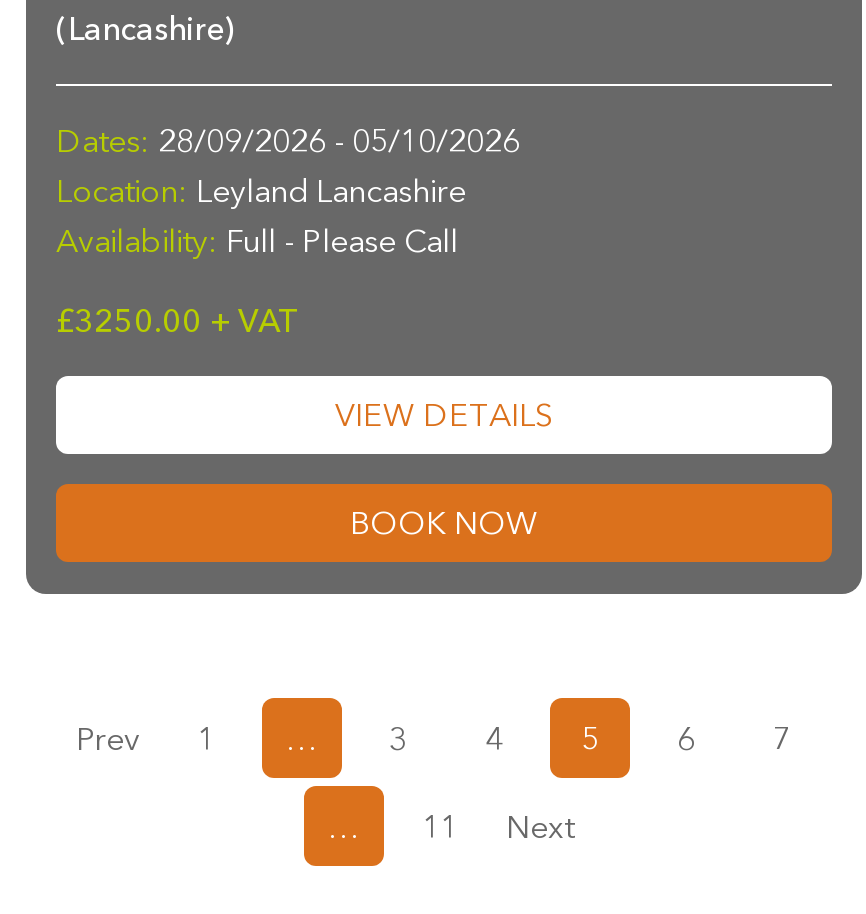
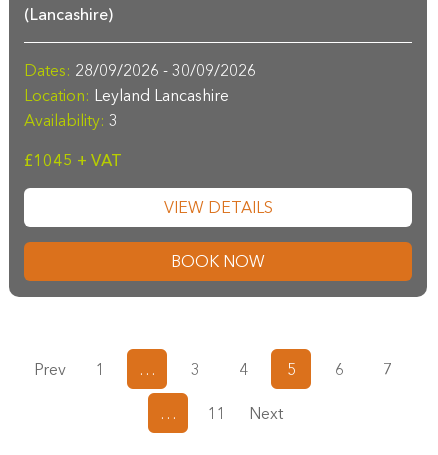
- Dates: 28/09/2026 - 05/10/2026
+ Dates: 28/09/2026 - 30/09/2026

- Availability: Full - Please Call
+ Availability: 3

- £3250.00 + VAT
+ £1045 + VAT
